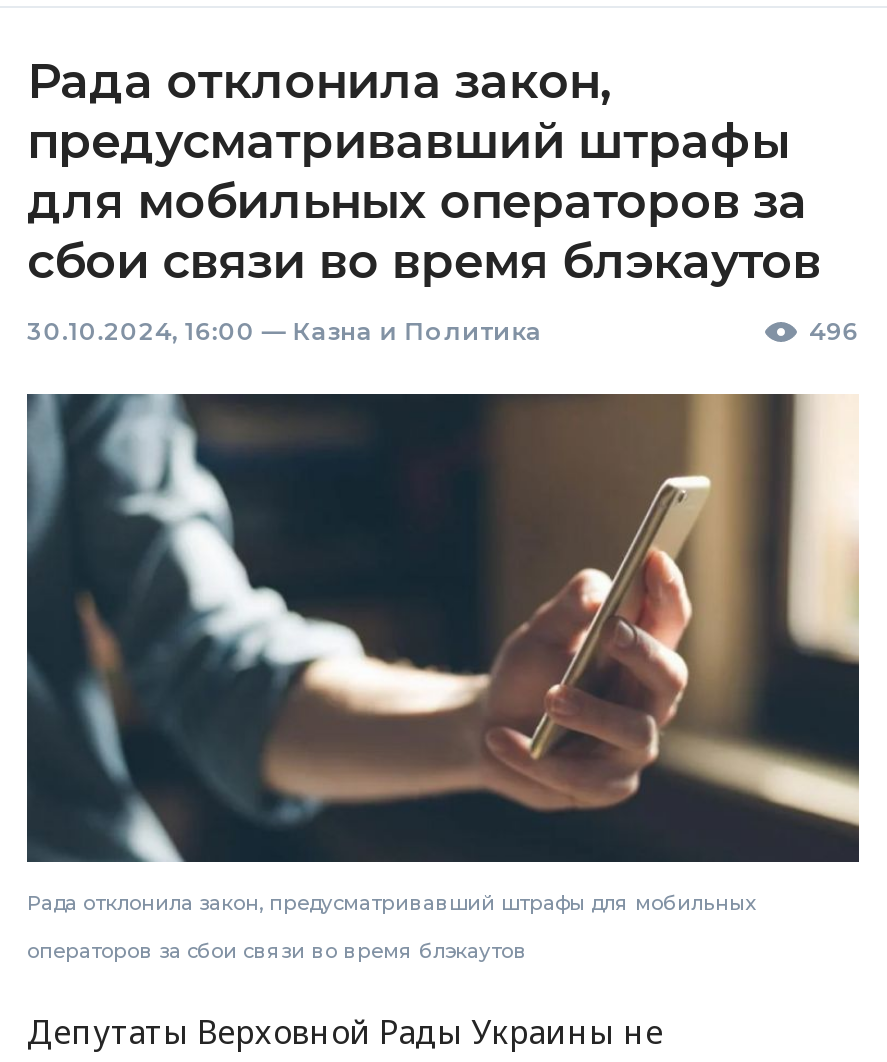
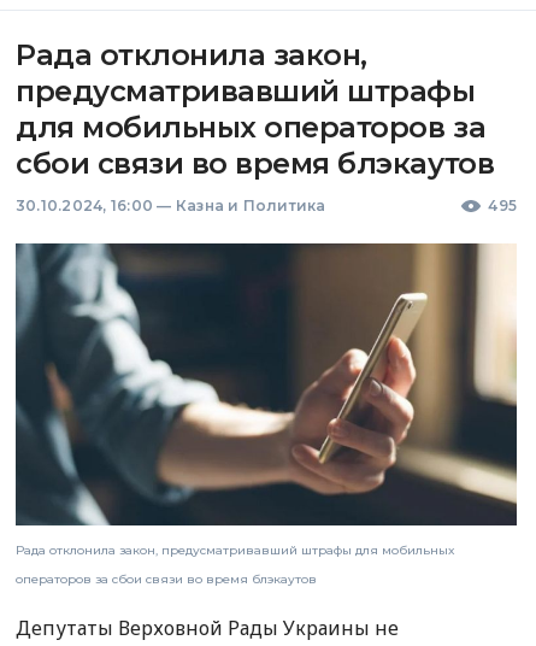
- 496
+ 495
